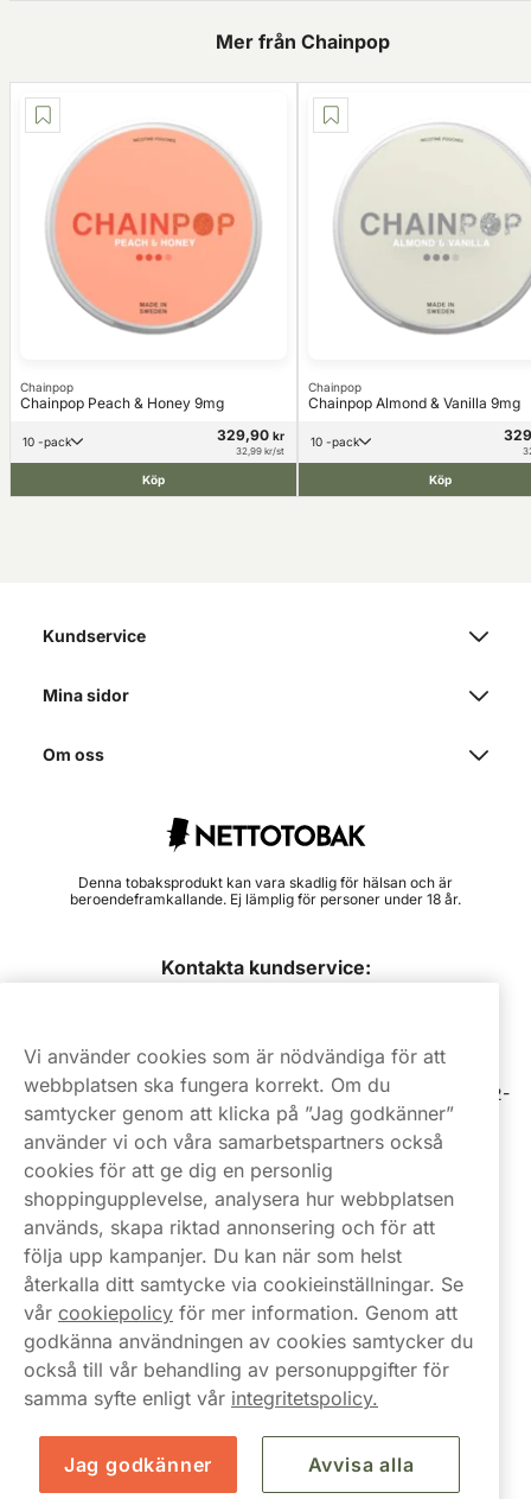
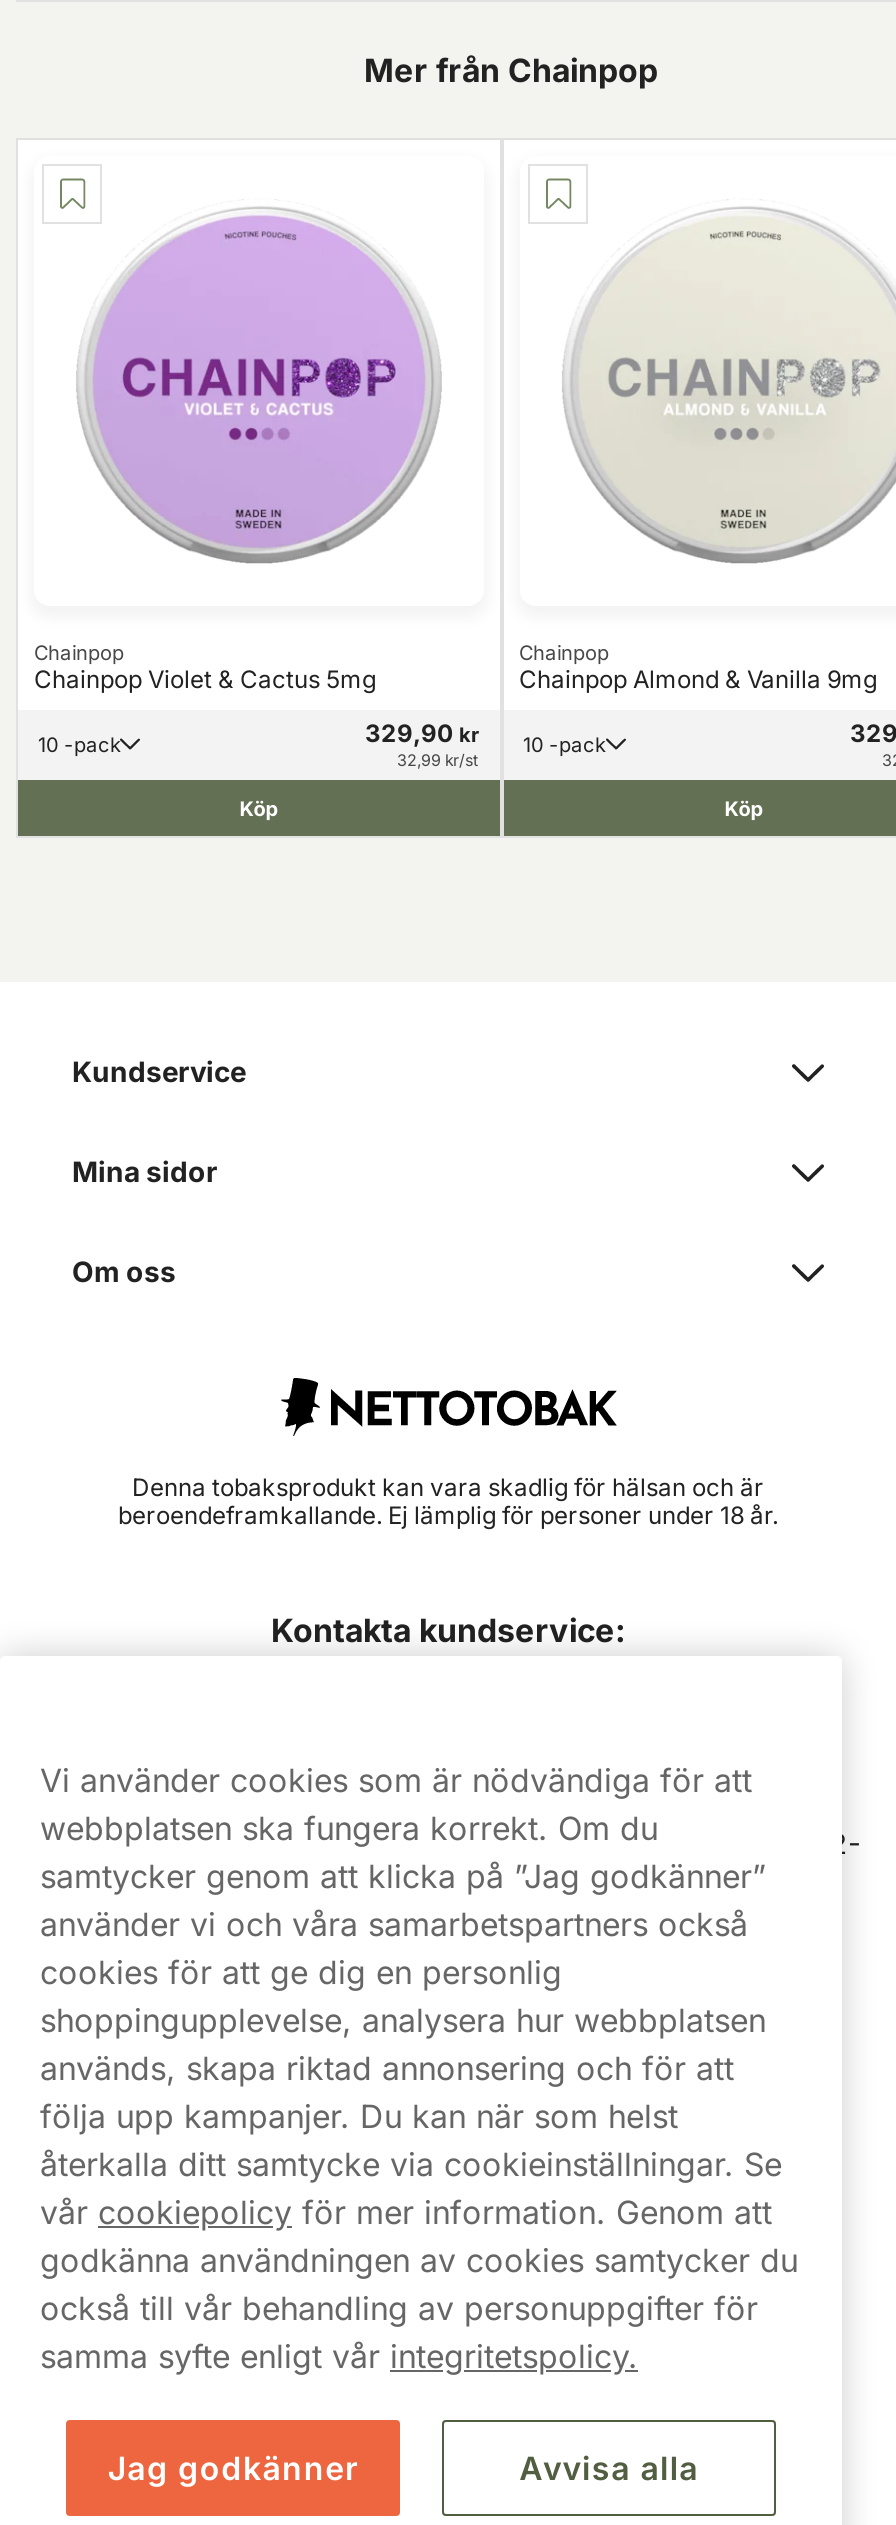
- [image]
+ [image]

- Chainpop Peach & Honey 9mg
+ Chainpop Violet & Cactus 5mg
